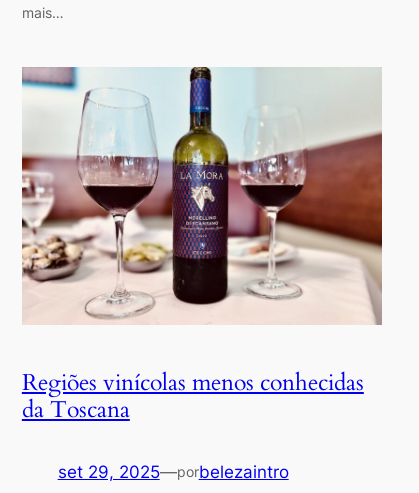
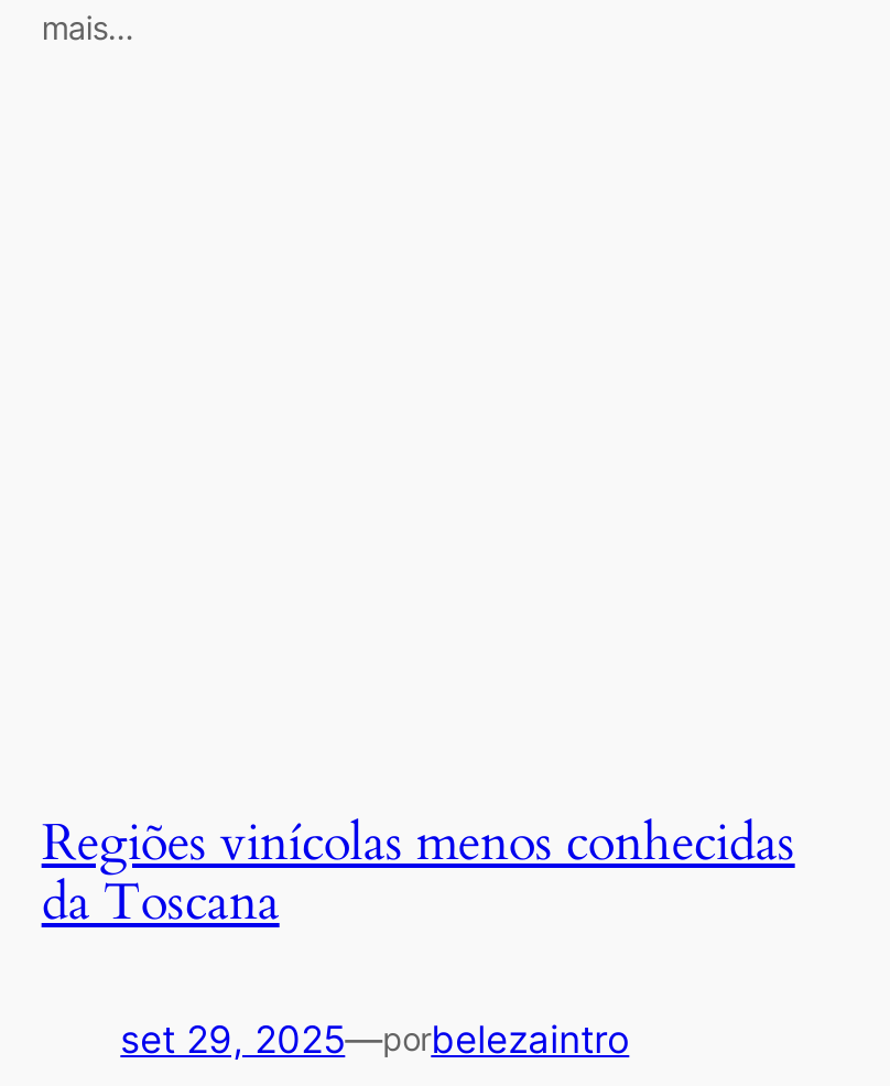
- [image]
